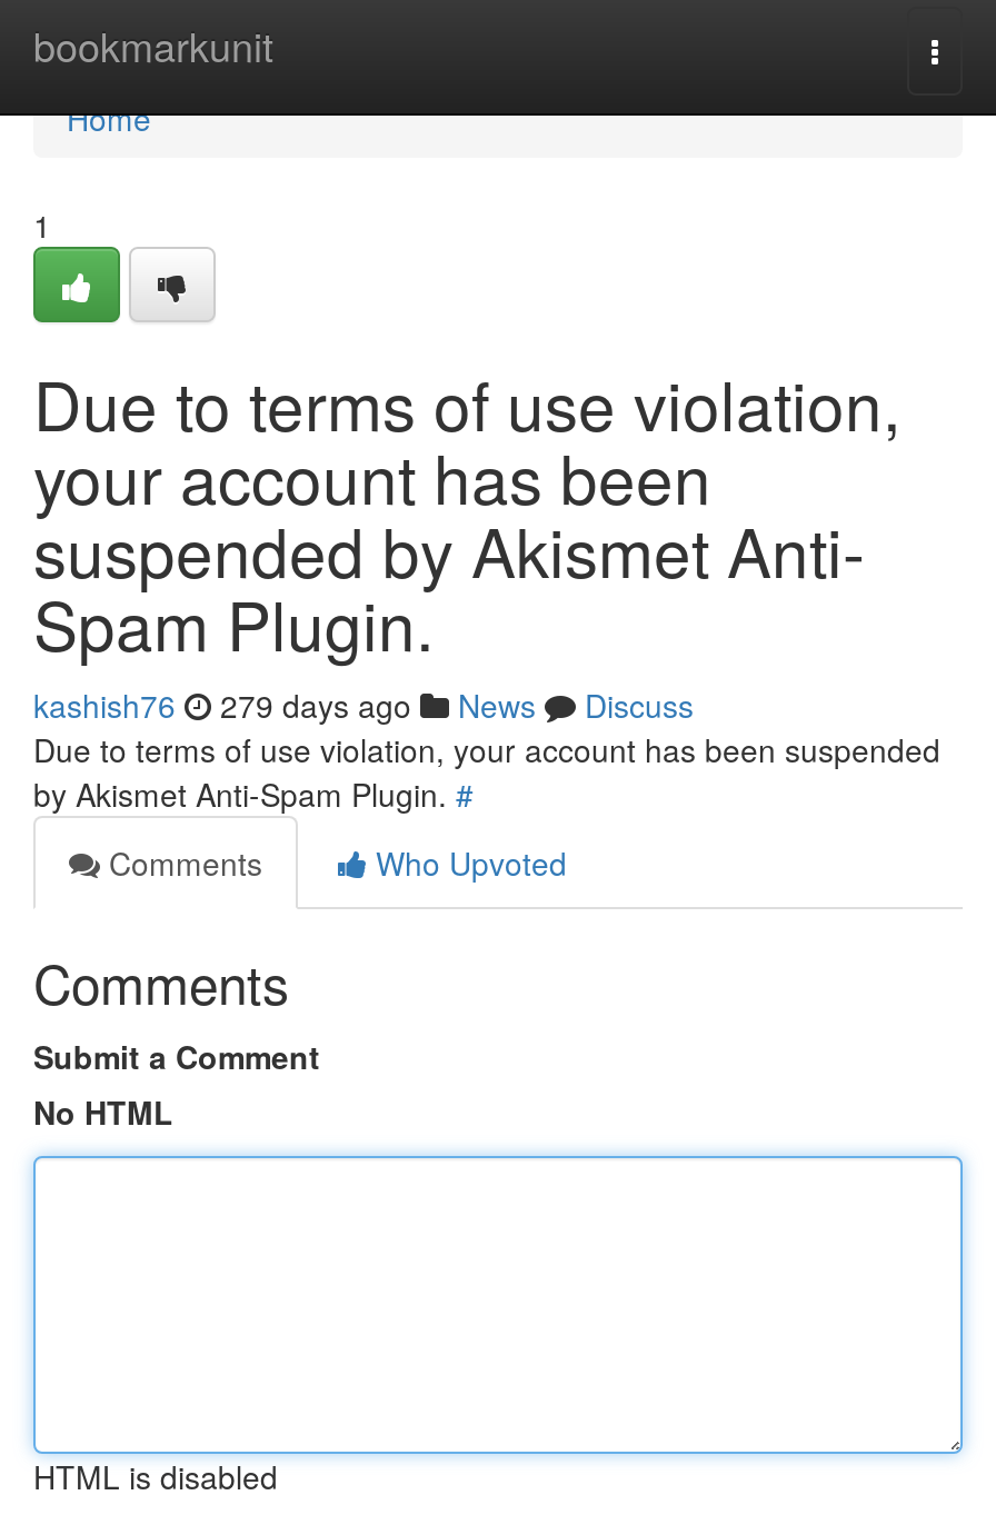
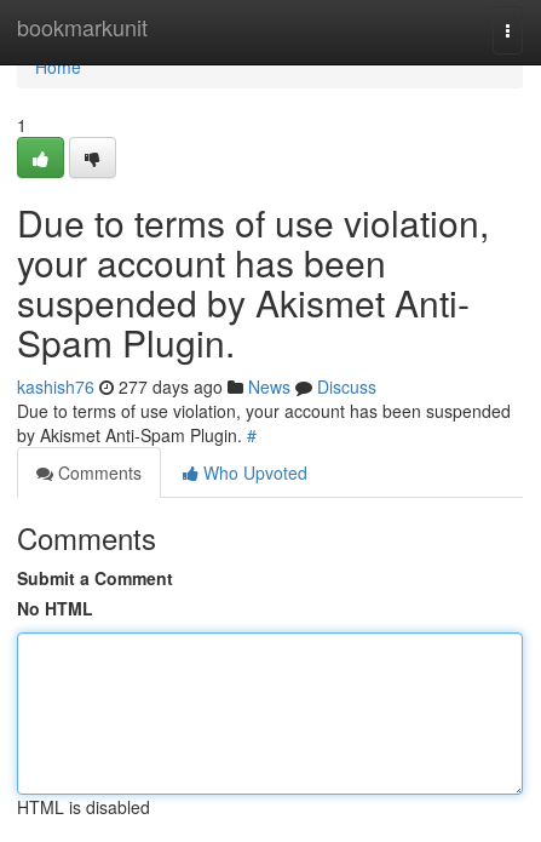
- kashish76 279 days ago News Discuss
+ kashish76 277 days ago News Discuss
